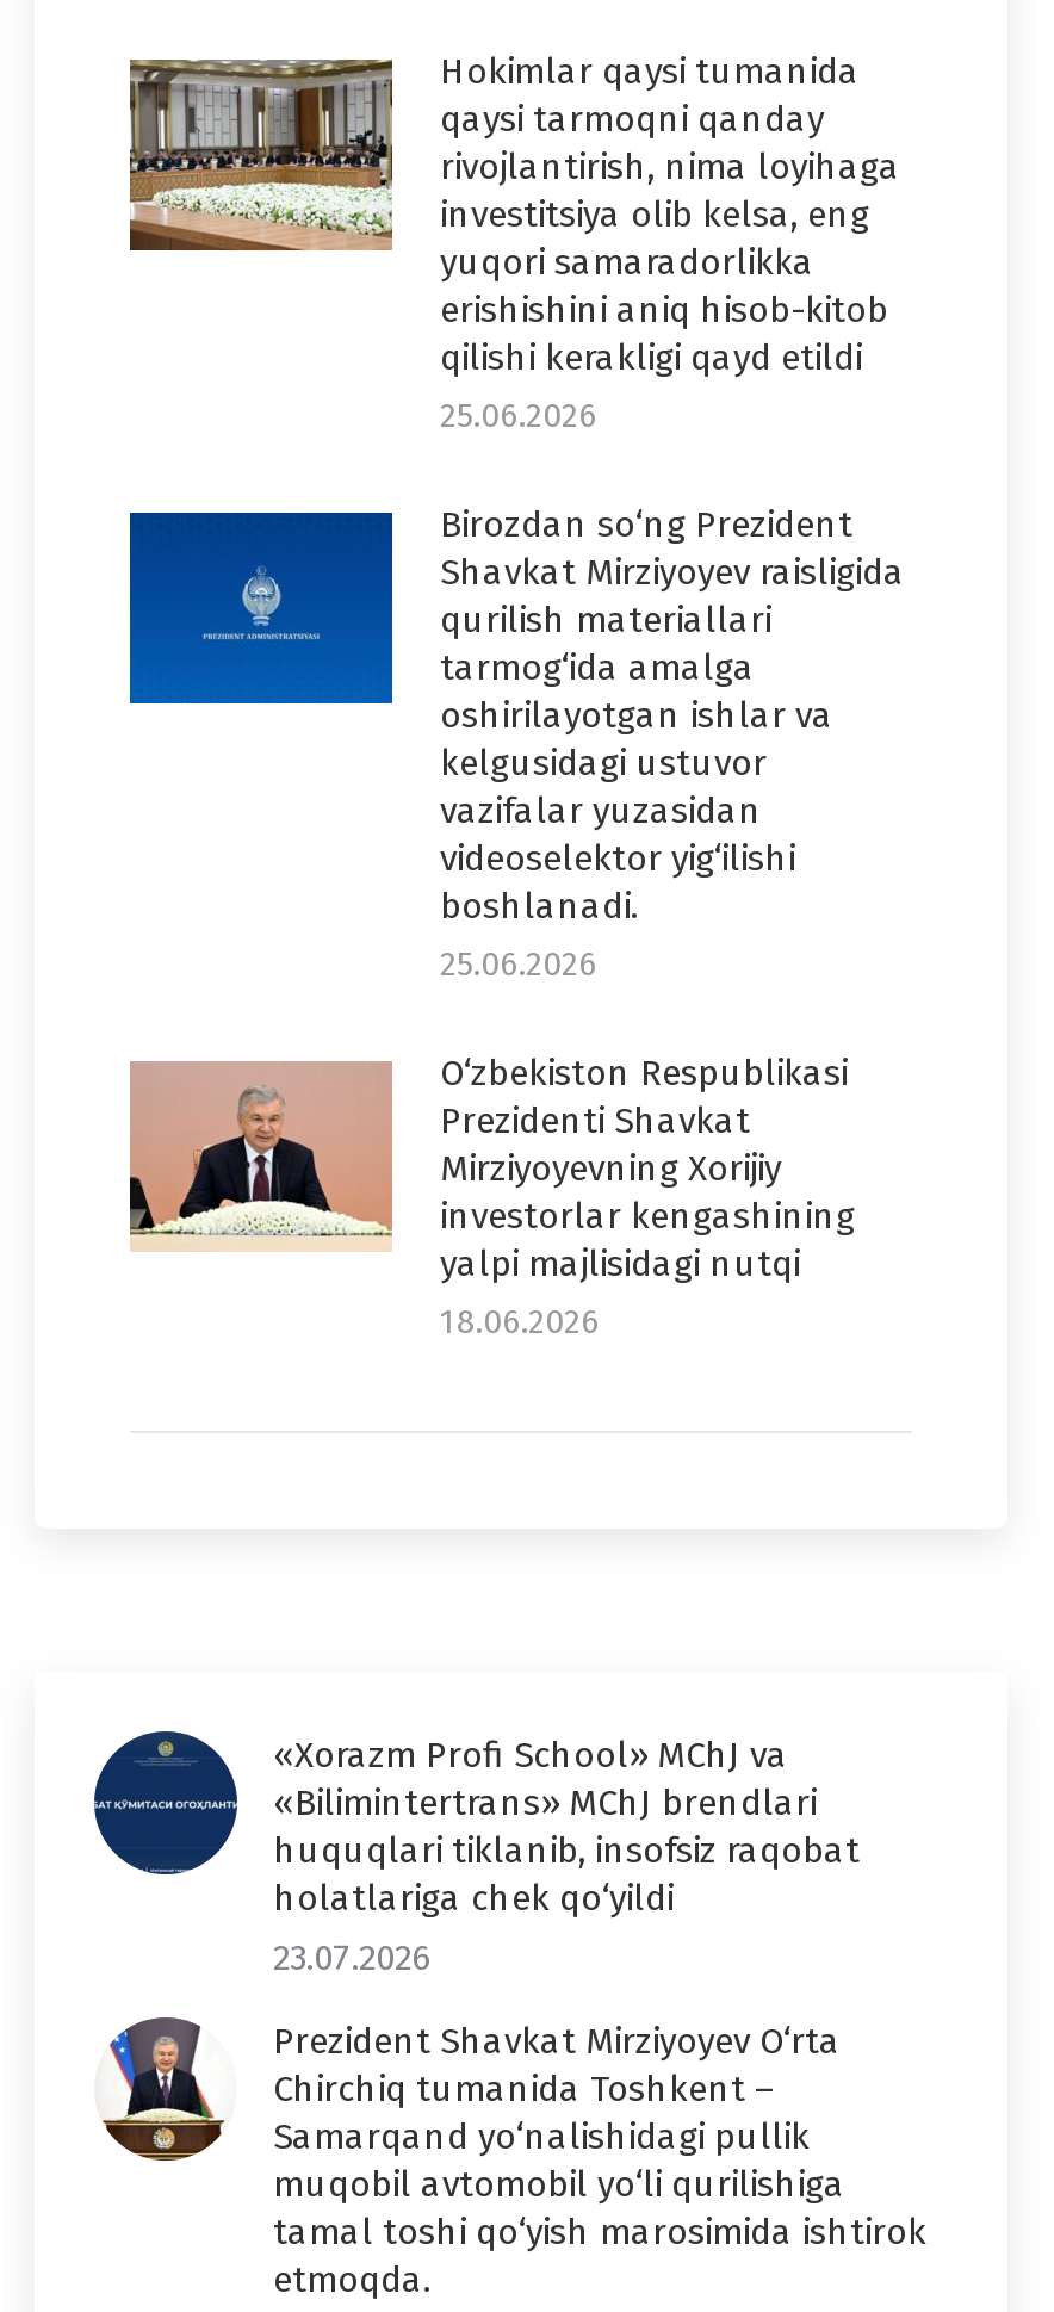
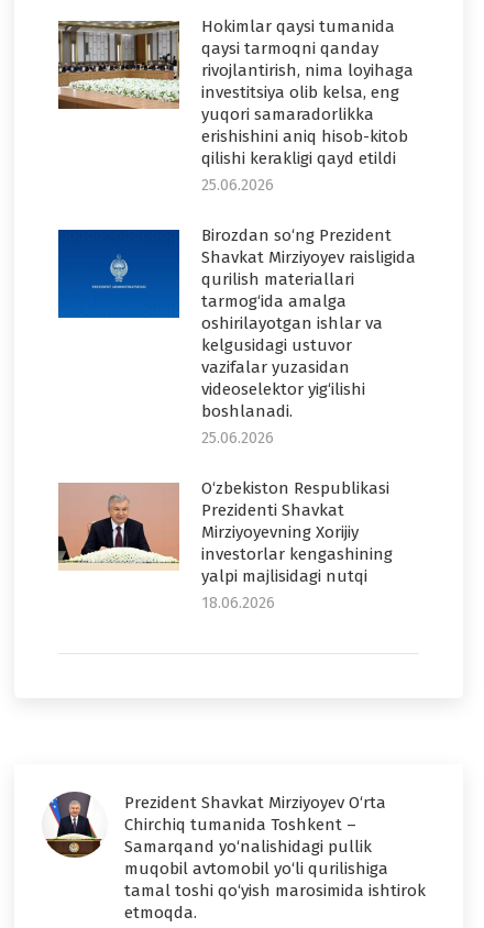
- [image]
- «Xorazm Profi School» MChJ va
- «Bilimintertrans» MChJ brendlari
- huquqlari tiklanib, insofsiz raqobat
- holatlariga chek qo‘yildi
- 23.07.2026
